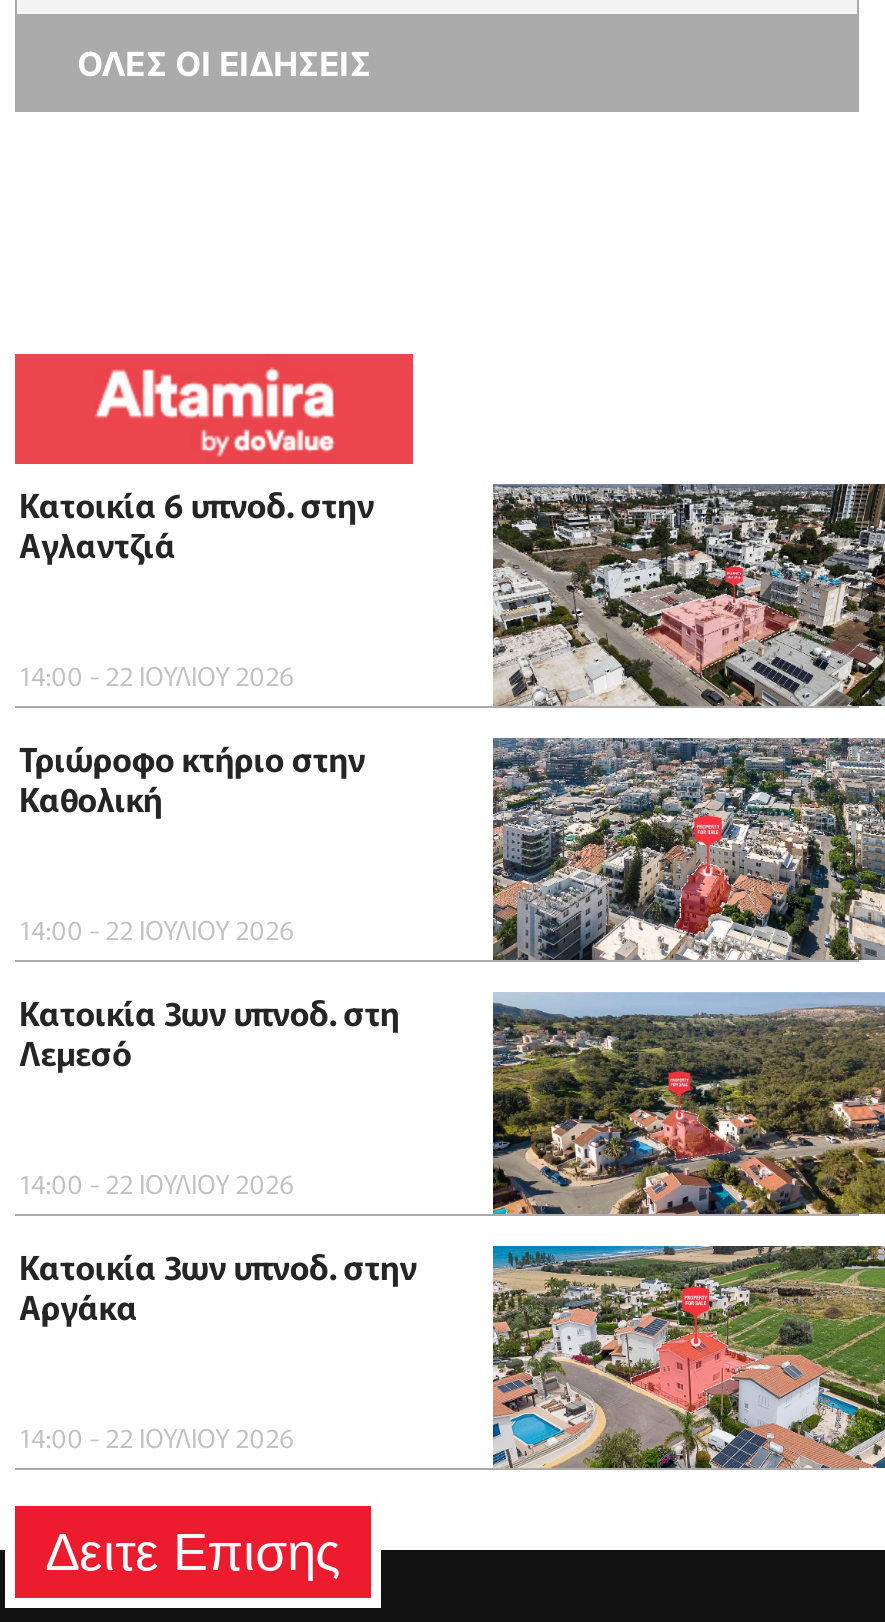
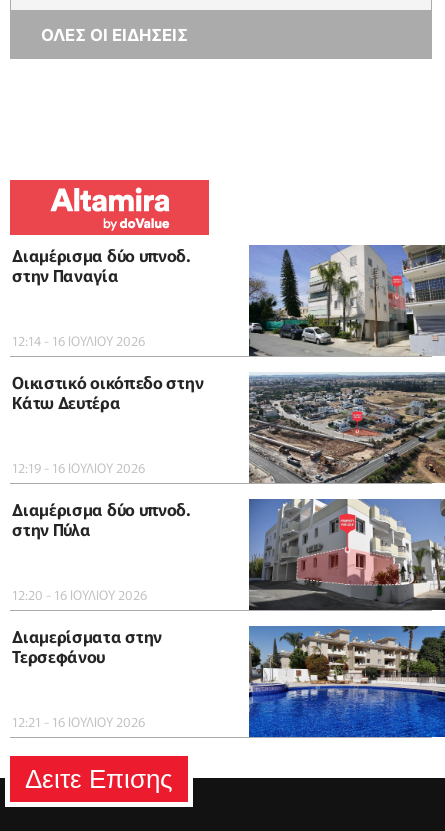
- Κατοικία 6 υπνοδ. στην
- Αγλαντζιά
+ Διαμέρισμα δύο υπνοδ.
+ στην Παναγία

- [image]
+ [image]

- 14:00 - 22 ΙΟΥΛΙΟΥ 2026
+ 12:14 - 16 ΙΟΥΛΙΟΥ 2026

- Τριώροφο κτήριο στην
- Καθολική
+ Οικιστικό οικόπεδο στην
+ Κάτω Δευτέρα

- [image]
+ [image]

- 14:00 - 22 ΙΟΥΛΙΟΥ 2026
+ 12:19 - 16 ΙΟΥΛΙΟΥ 2026

- Κατοικία 3ων υπνοδ. στη
- Λεμεσό
+ Διαμέρισμα δύο υπνοδ.
+ στην Πύλα

- [image]
+ [image]

- 14:00 - 22 ΙΟΥΛΙΟΥ 2026
+ 12:20 - 16 ΙΟΥΛΙΟΥ 2026

- Κατοικία 3ων υπνοδ. στην
- Αργάκα
+ Διαμερίσματα στην
+ Τερσεφάνου

- [image]
+ [image]

- 14:00 - 22 ΙΟΥΛΙΟΥ 2026
+ 12:21 - 16 ΙΟΥΛΙΟΥ 2026
